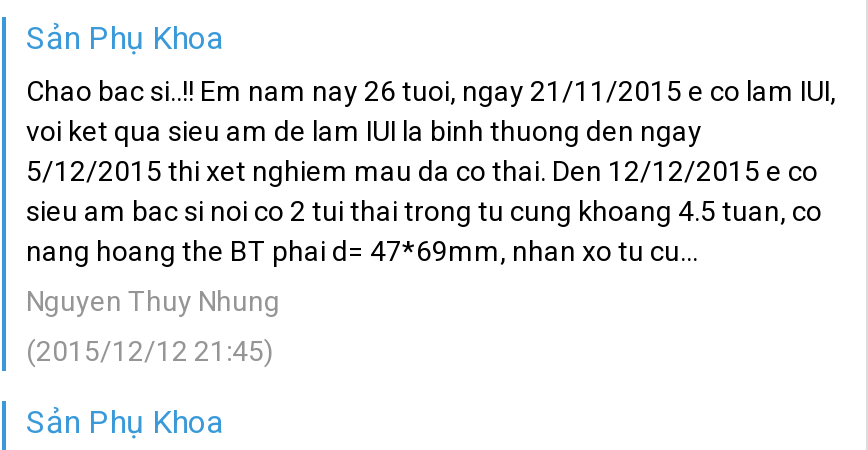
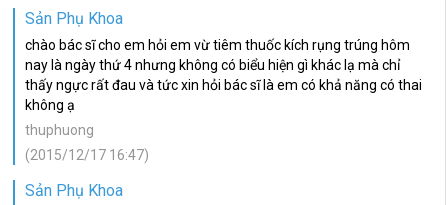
- Chao bac si..!! Em nam nay 26 tuoi, ngay 21/11/2015 e co lam IUI,
- voi ket qua sieu am de lam IUI la binh thuong den ngay
- 5/12/2015 thi xet nghiem mau da co thai. Den 12/12/2015 e co
- sieu am bac si noi co 2 tui thai trong tu cung khoang 4.5 tuan, co
- nang hoang the BT phai d= 47*69mm, nhan xo tu cu...
+ chào bác sĩ cho em hỏi em vừ tiêm thuốc kích rụng trúng hôm
+ nay là ngày thứ 4 nhưng không có biểu hiện gì khác lạ mà chỉ
+ thấy ngực rất đau và tức xin hỏi bác sĩ là em có khả năng có thai
+ không ạ

- Nguyen Thuy Nhung
+ thuphuong

- (2015/12/12 21:45)
+ (2015/12/17 16:47)
